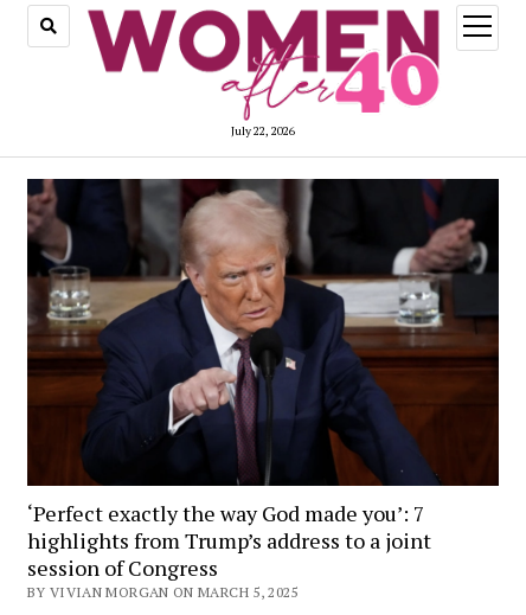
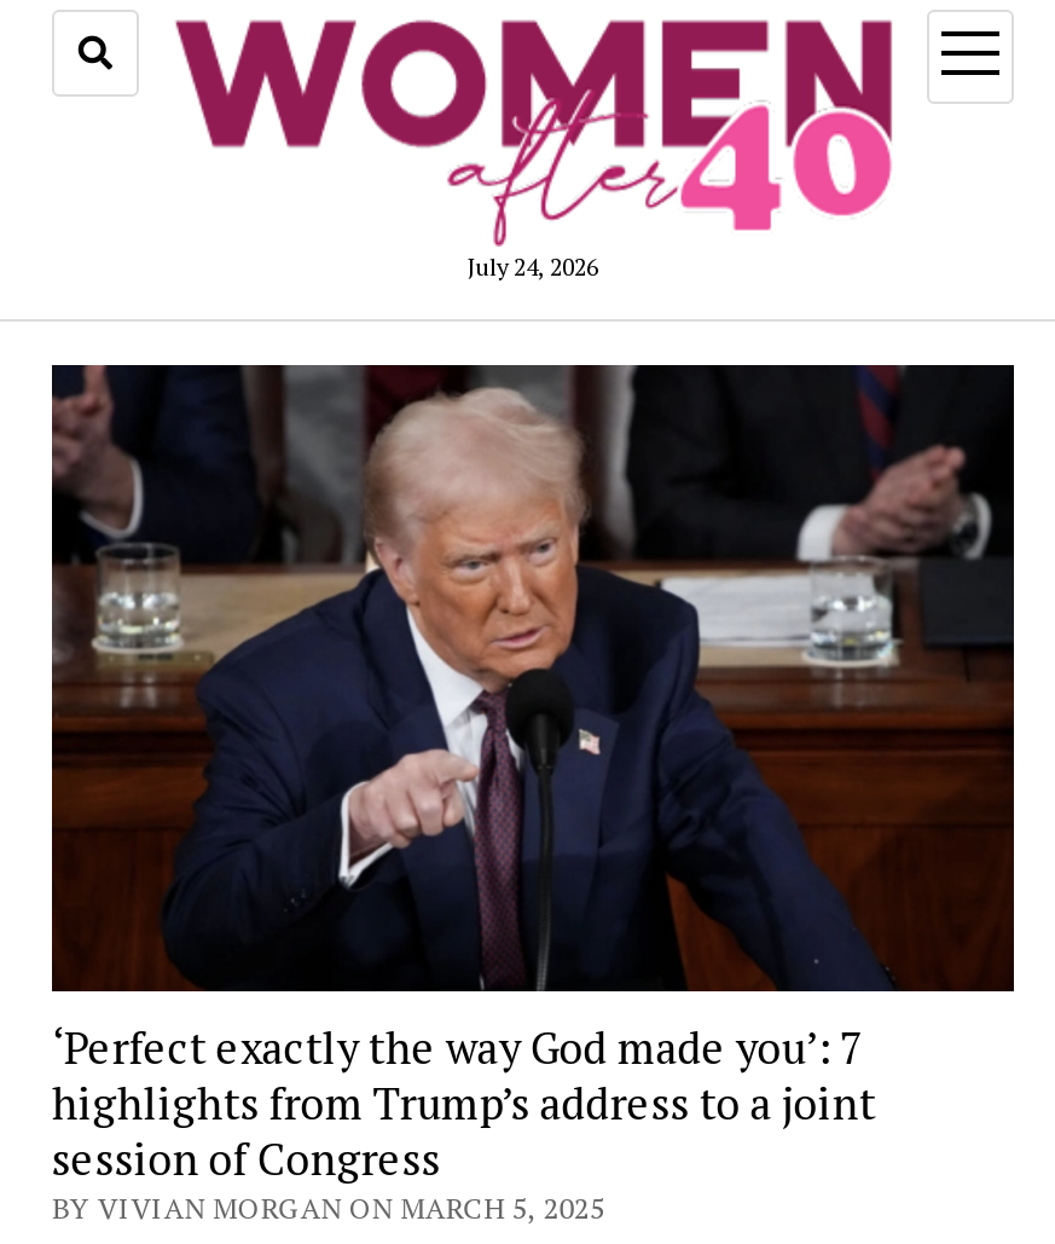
- July 22, 2026
+ July 24, 2026
